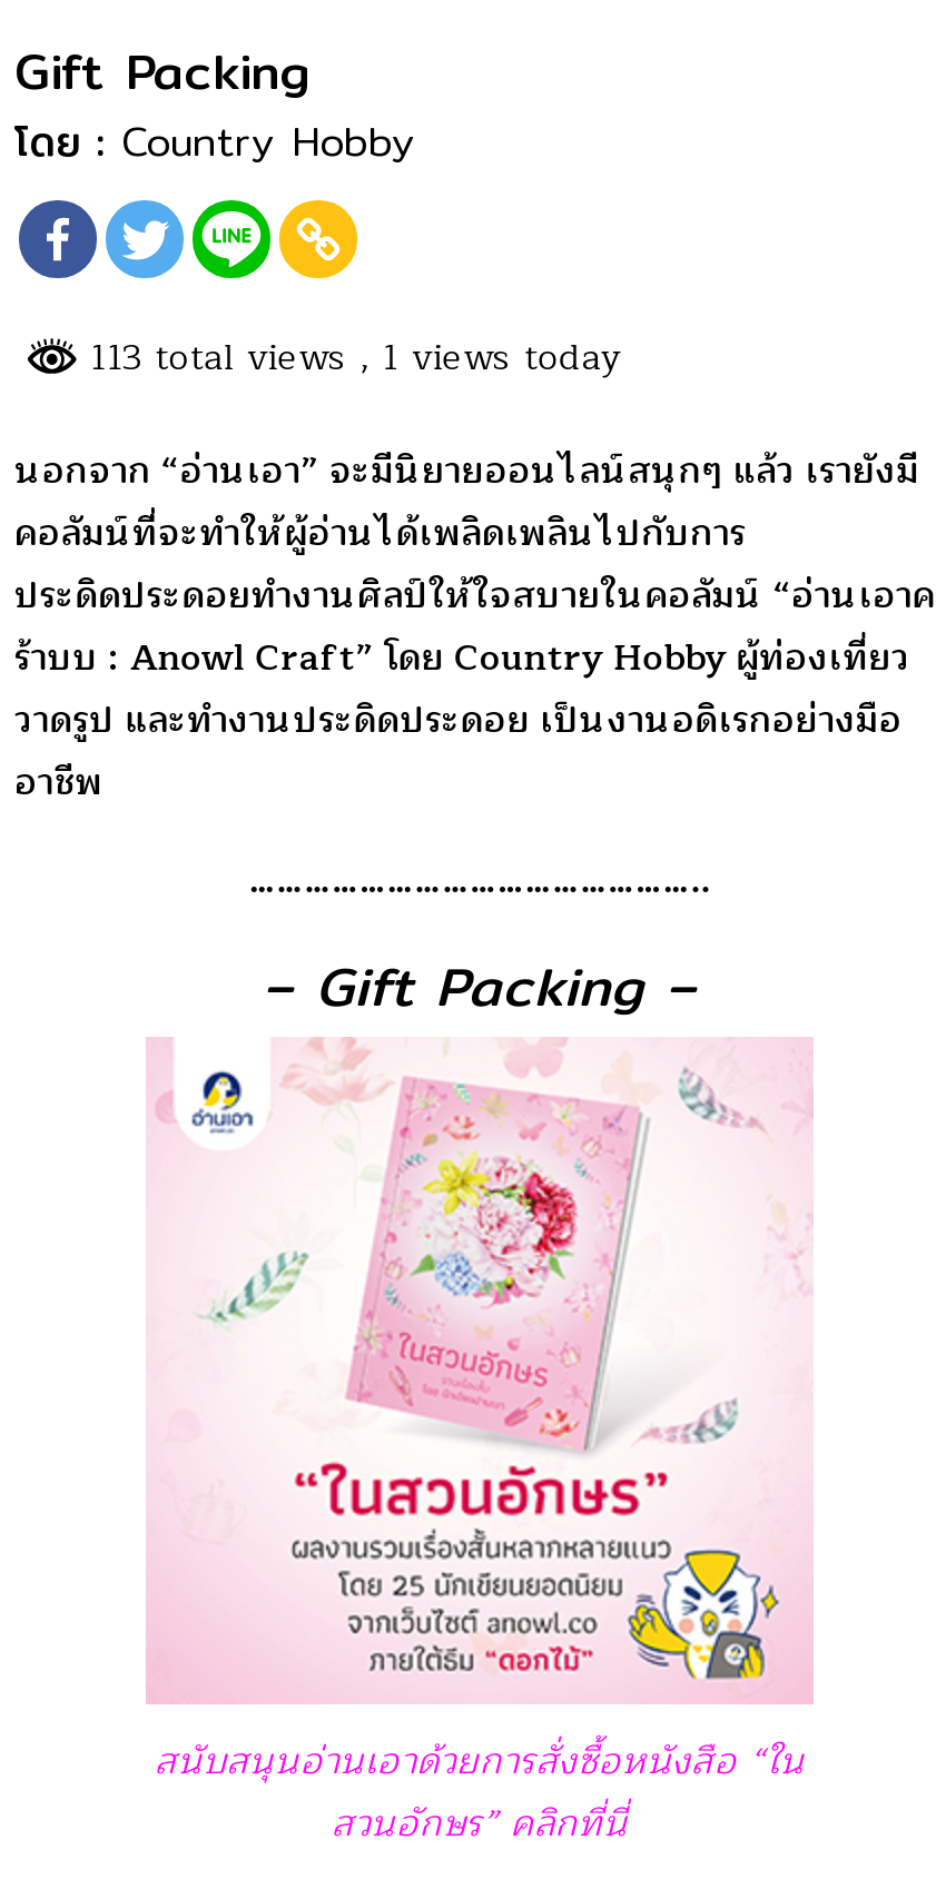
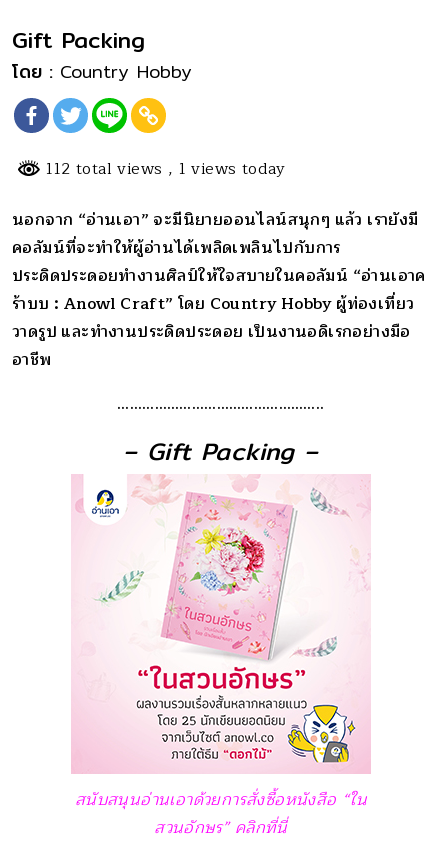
- 113 total views, 1 views today
+ 112 total views, 1 views today
